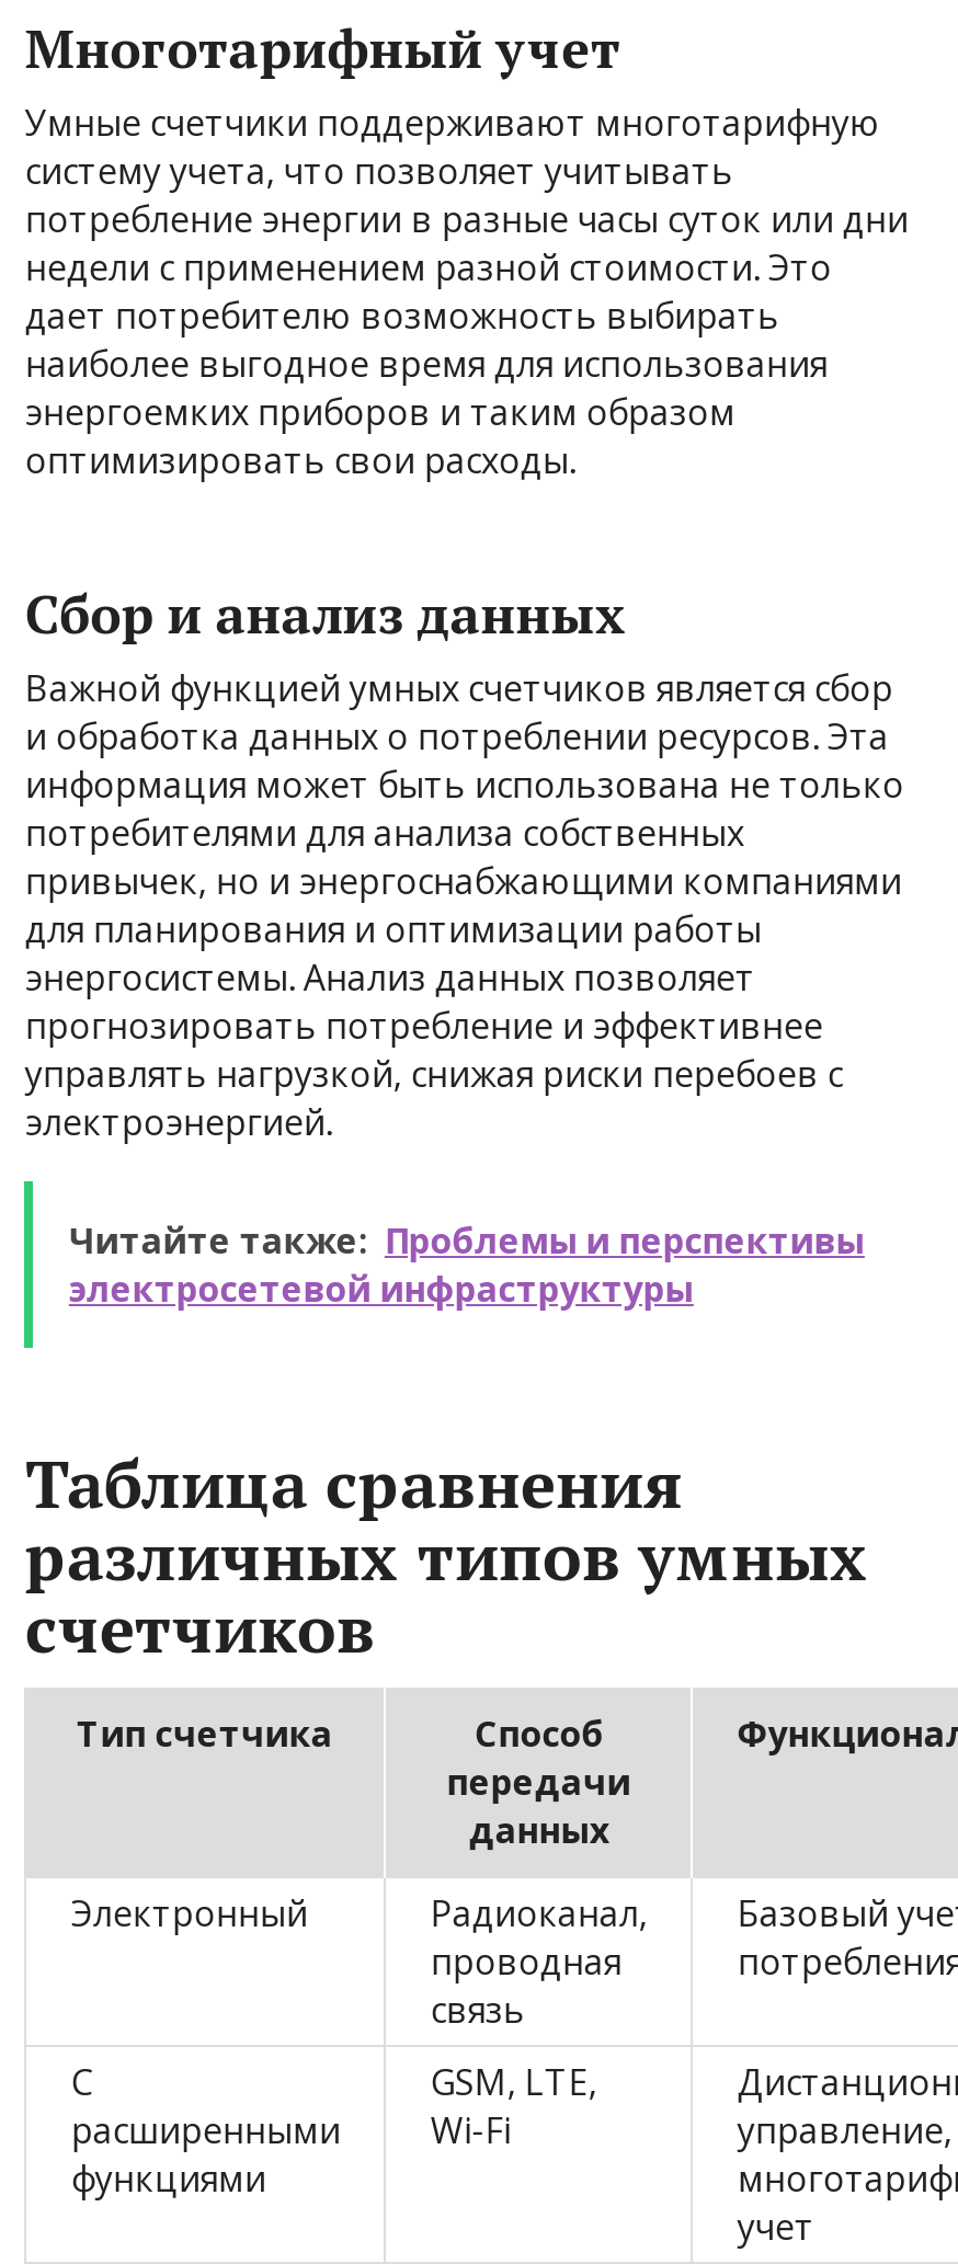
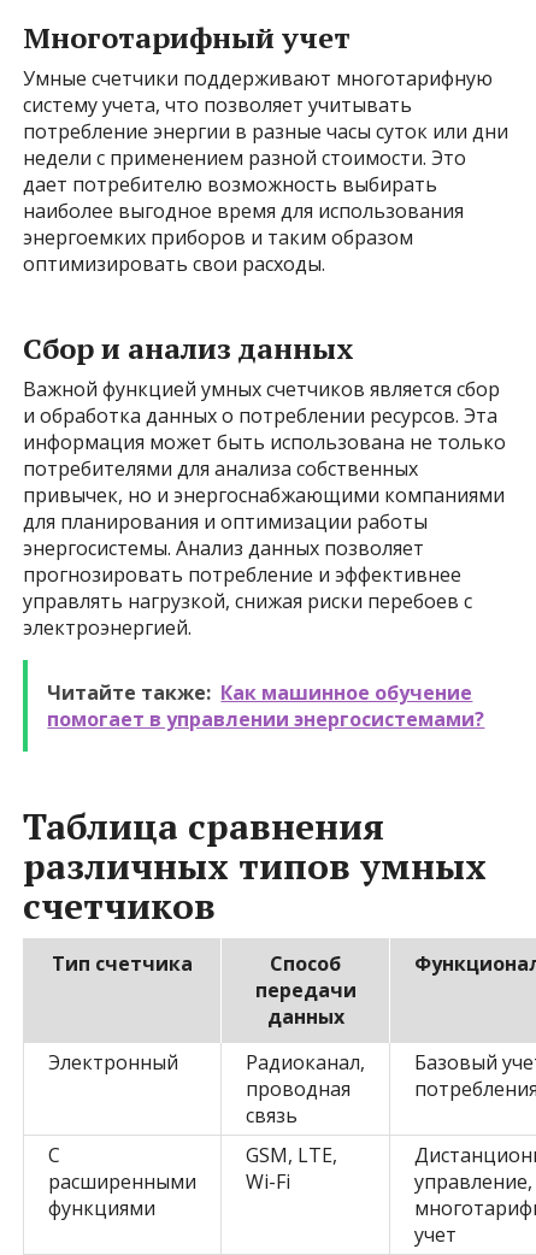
- Читайте также: Проблемы и перспективы
- электросетевой инфраструктуры
+ Читайте также: Как машинное обучение
+ помогает в управлении энергосистемами?
